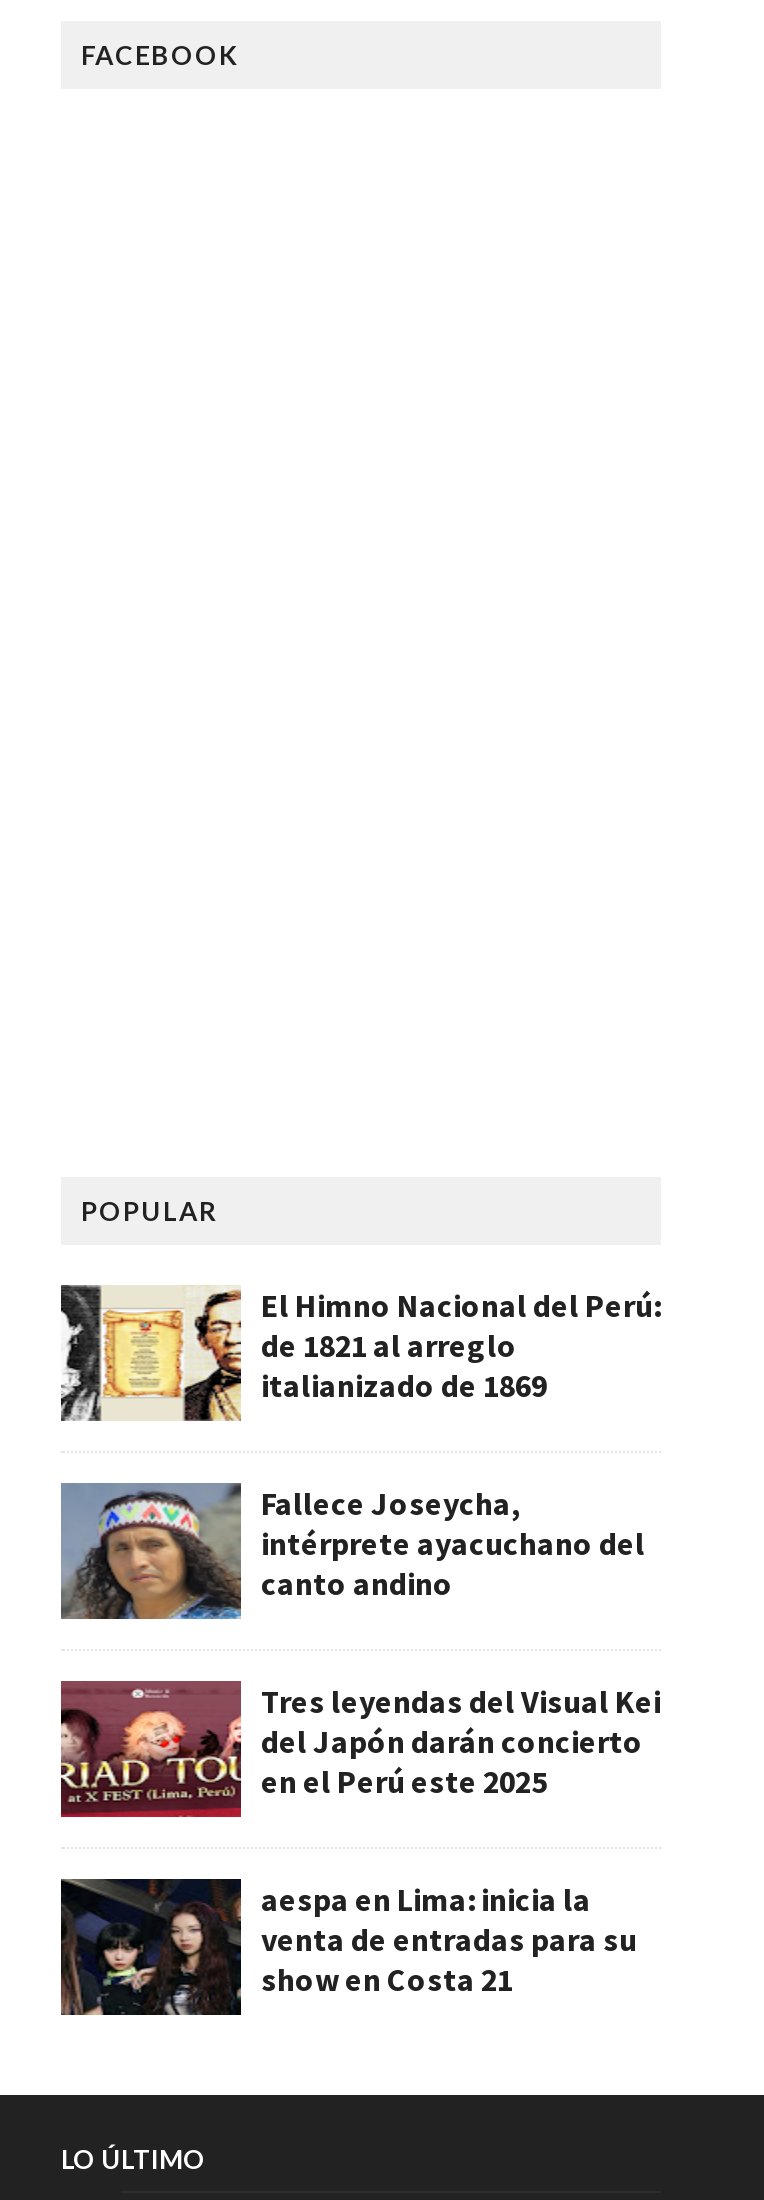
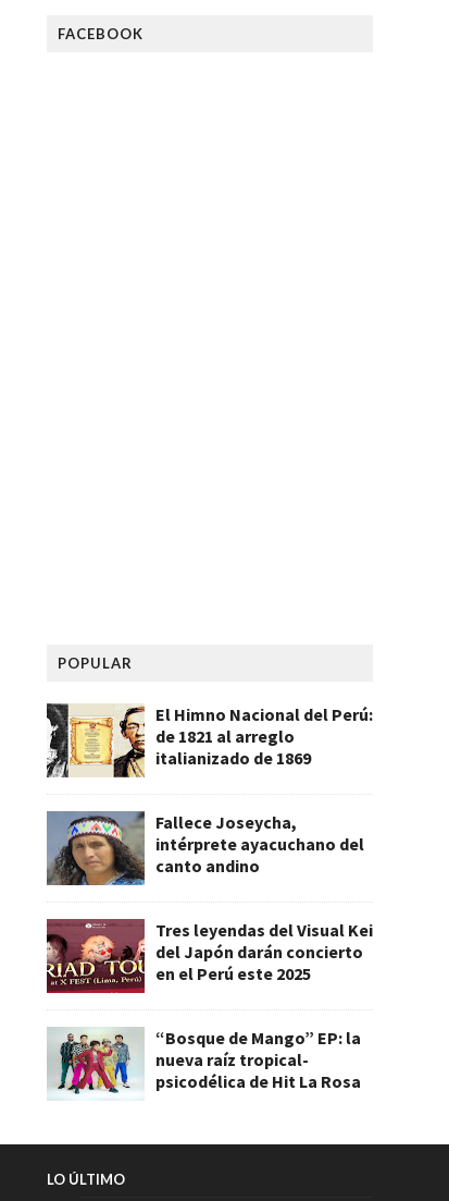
- [image]
- aespa en Lima: inicia la
- venta de entradas para su
- show en Costa 21
+ [image]
+ “Bosque de Mango” EP: la
+ nueva raíz tropical-
+ psicodélica de Hit La Rosa
